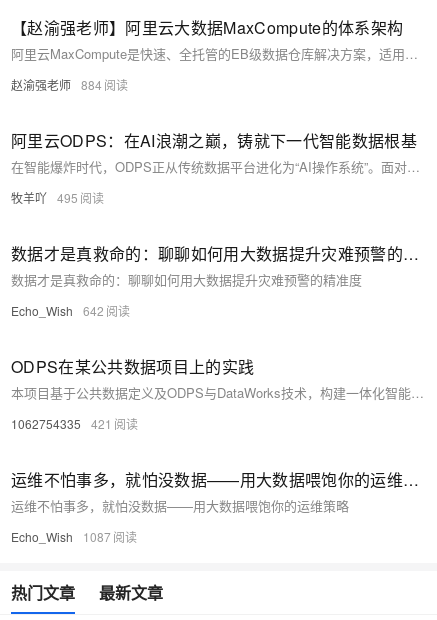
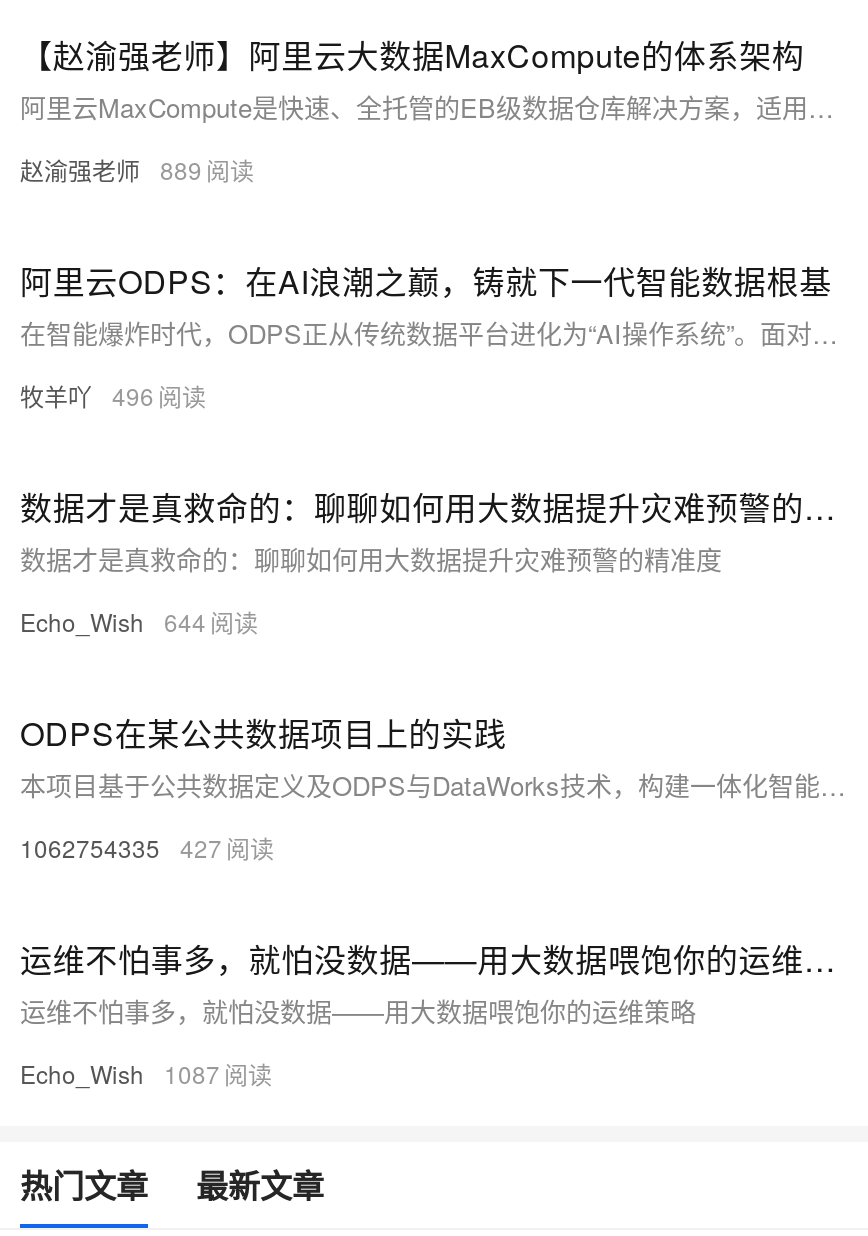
- 赵渝强老师 884
+ 赵渝强老师 889

- 牧羊吖 495
+ 牧羊吖 496

- Echo_Wish 642
+ Echo_Wish 644

- 1062754335 421
+ 1062754335 427
